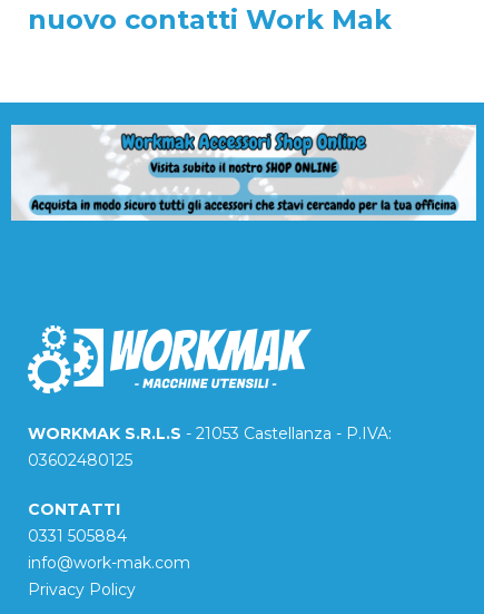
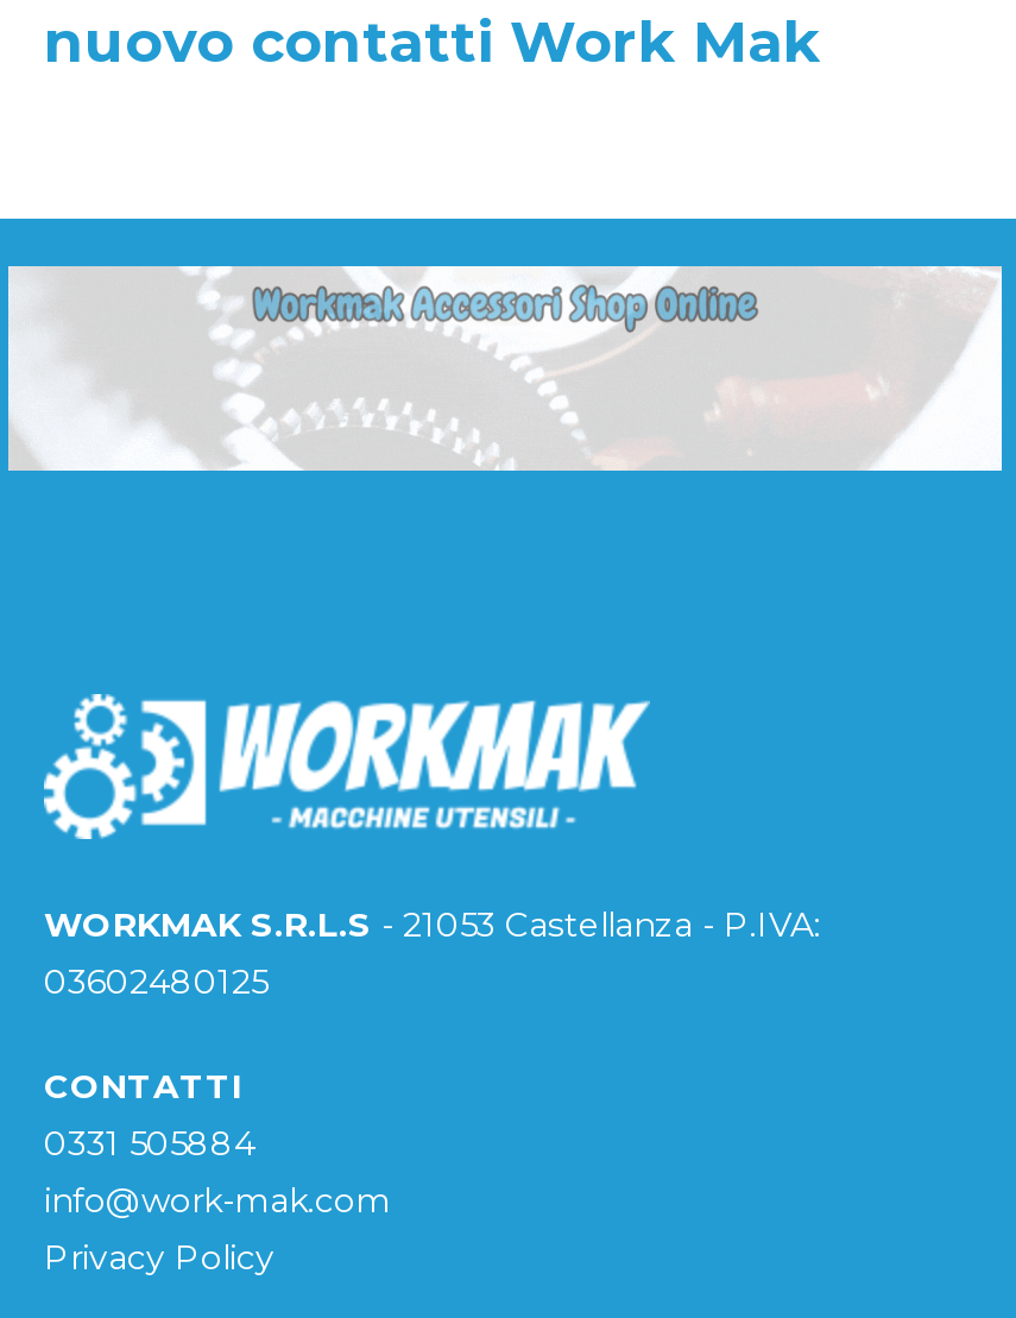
- [image]
+ [image]
